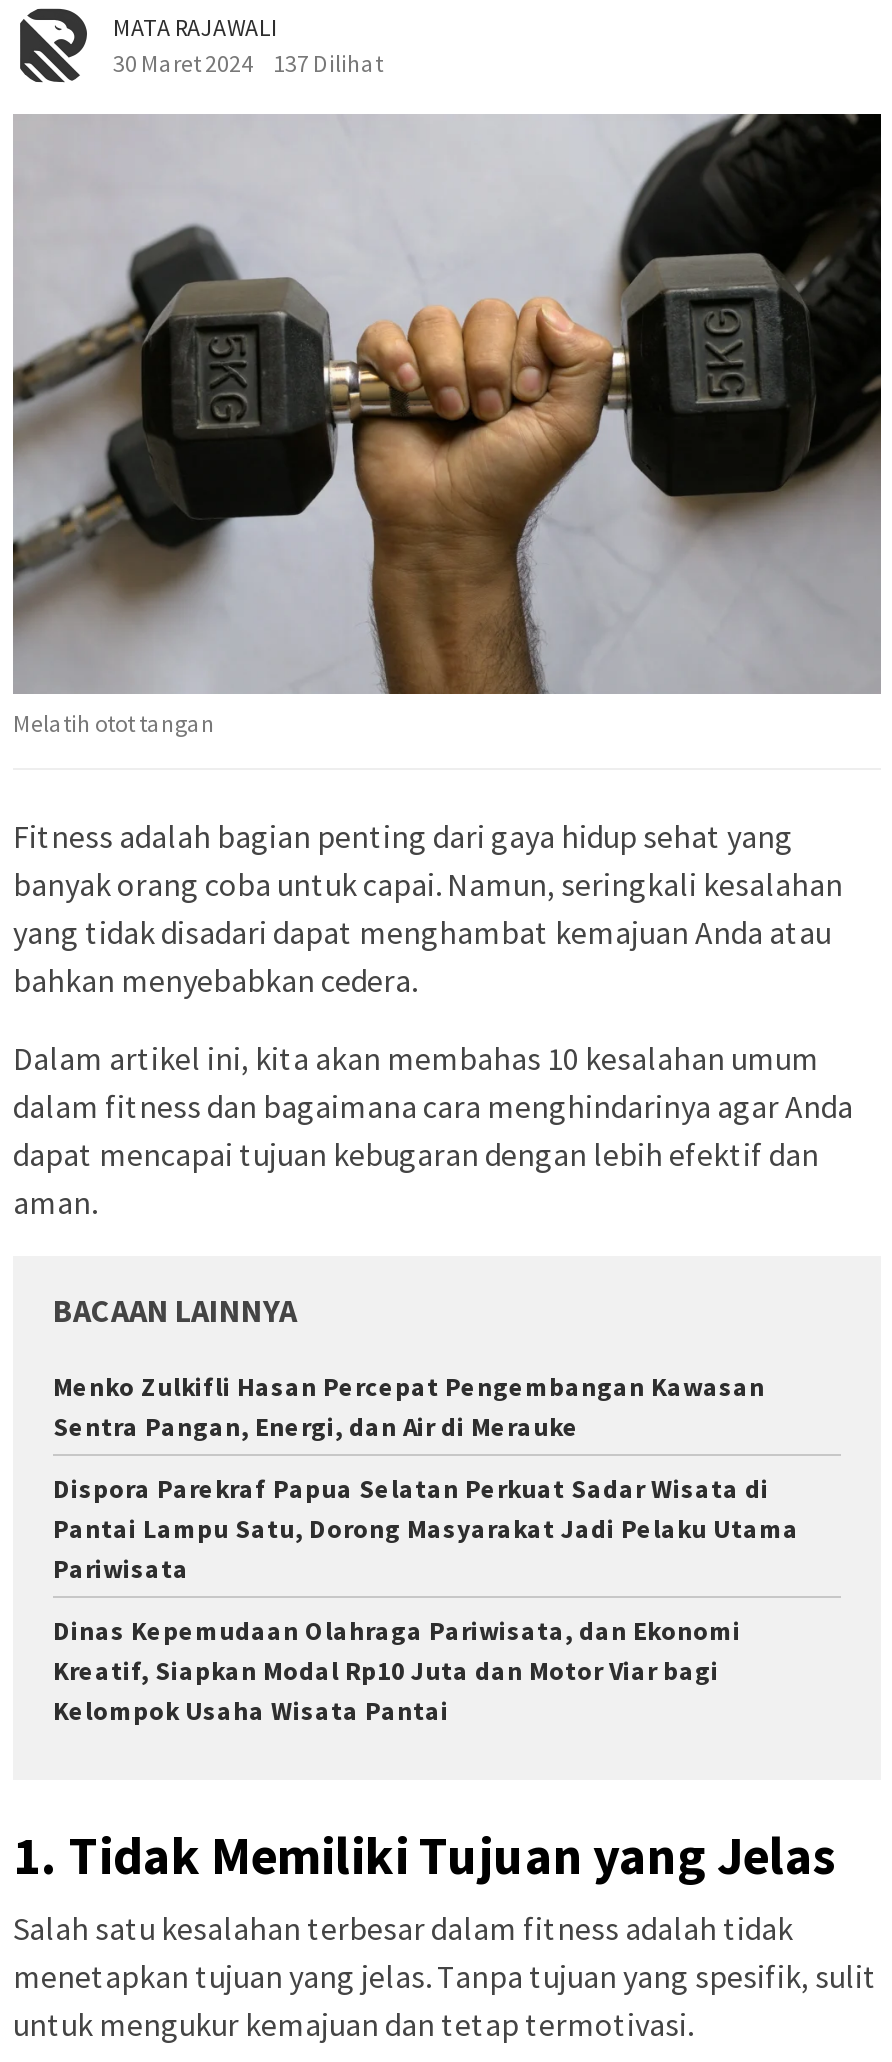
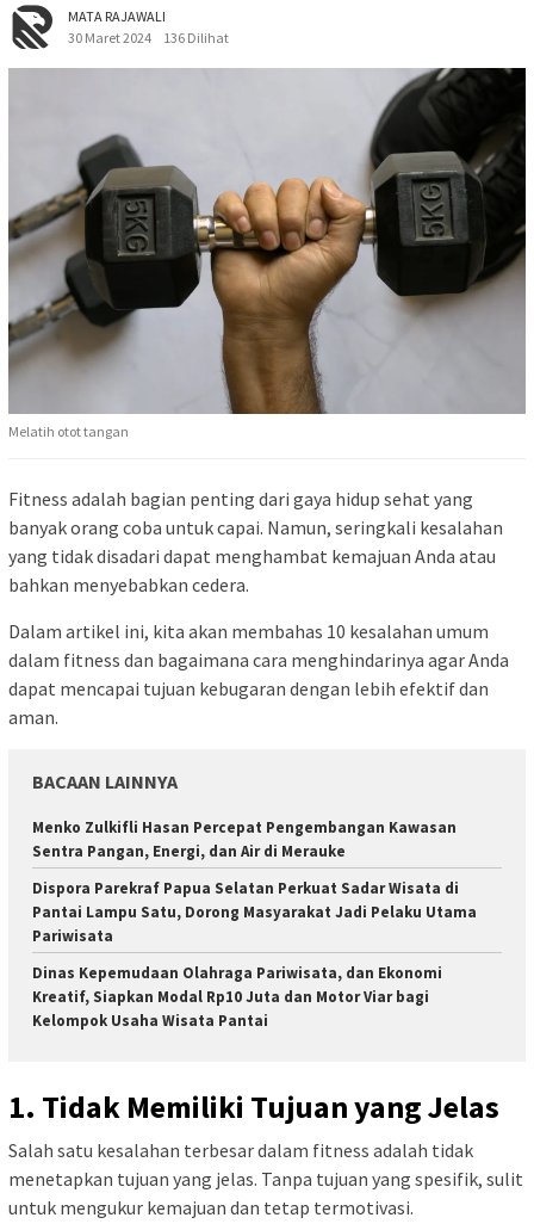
- 30 Maret 2024 137 Dilihat
+ 30 Maret 2024 136 Dilihat
